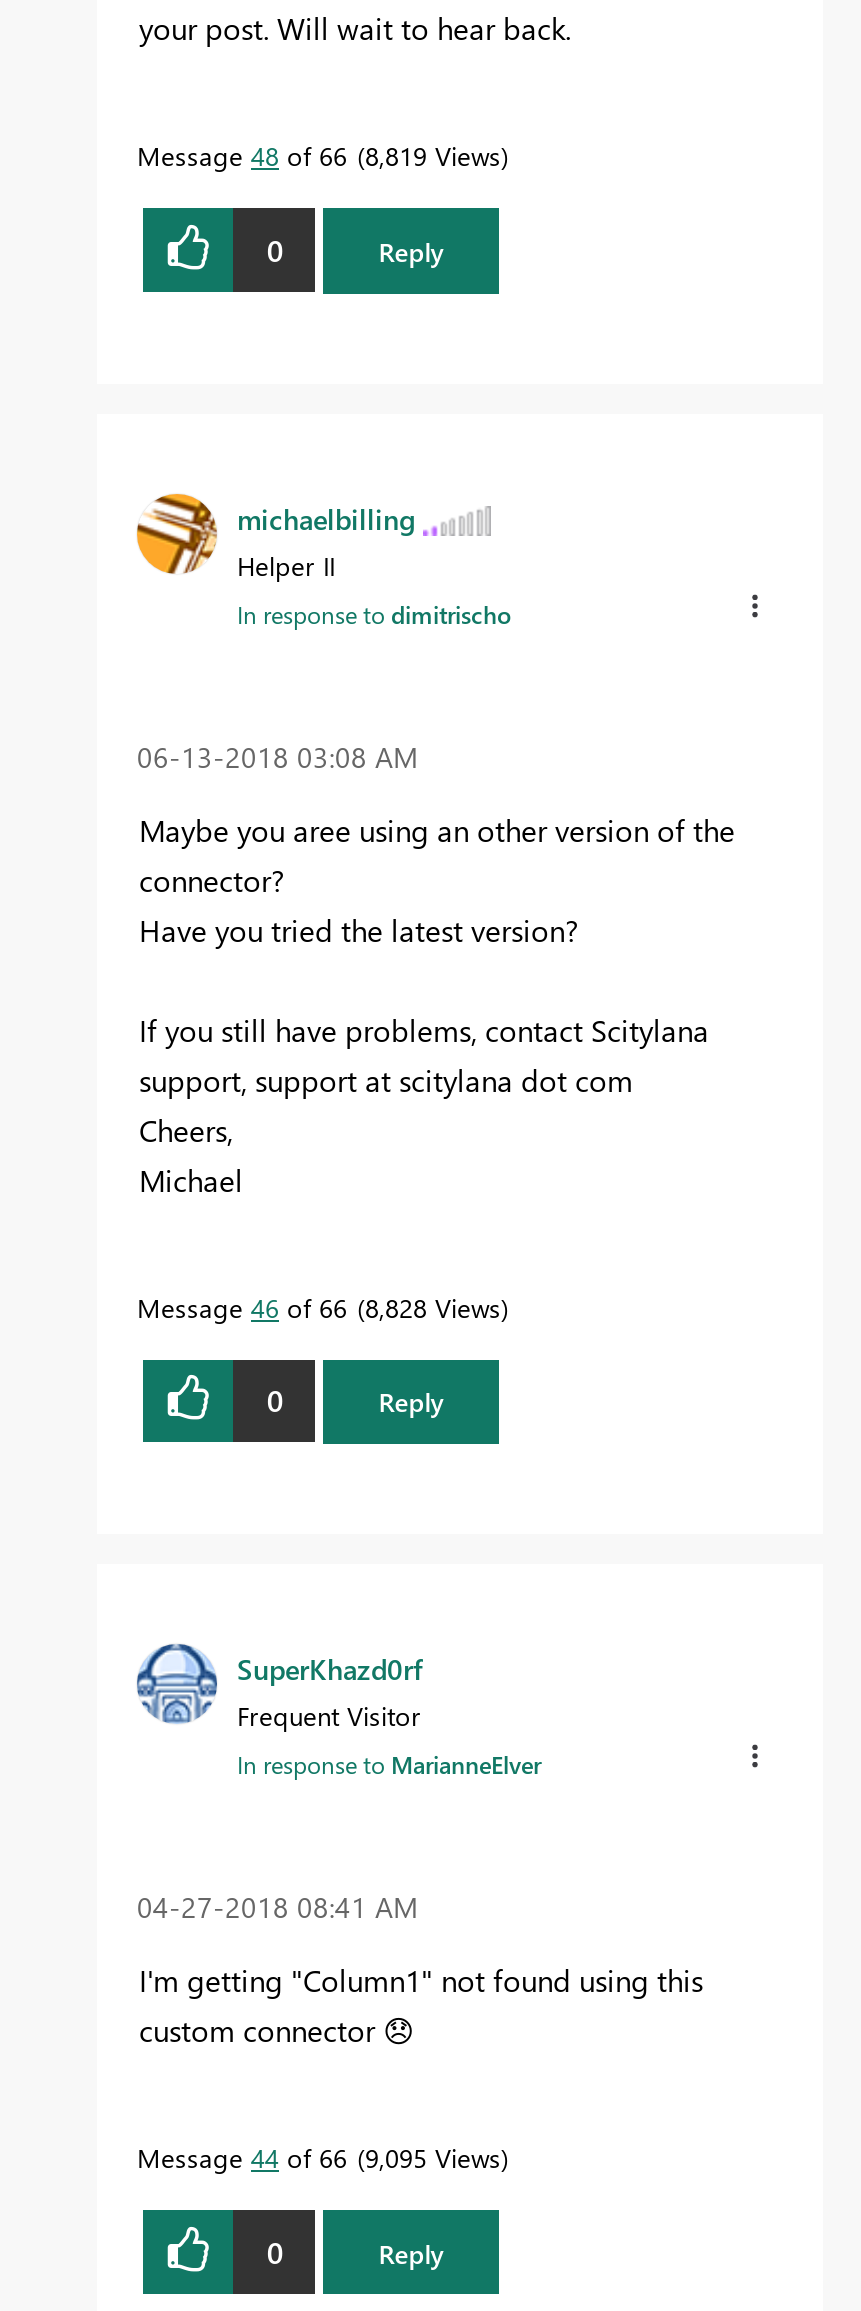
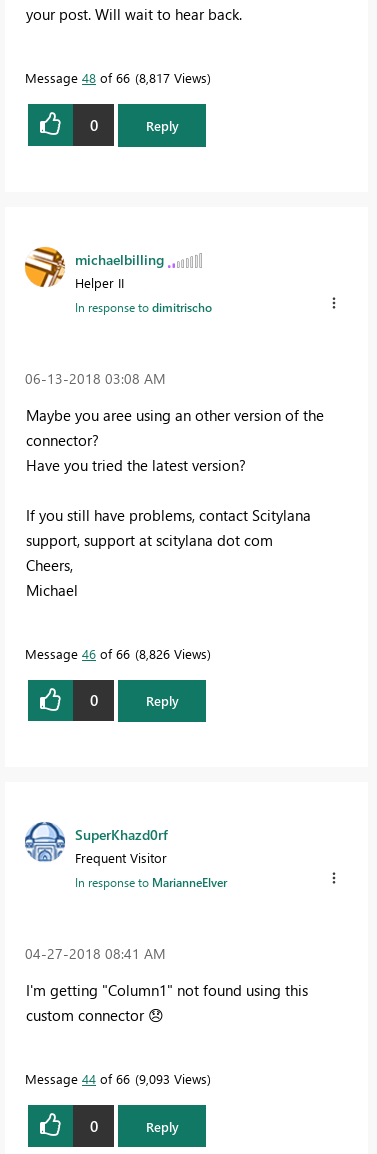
- Message 48 of 66 8,819 Views
+ Message 48 of 66 8,817 Views

- Message 46 of 66 8,828 Views
+ Message 46 of 66 8,826 Views

- Message 44 of 66 9,095 Views
+ Message 44 of 66 9,093 Views
